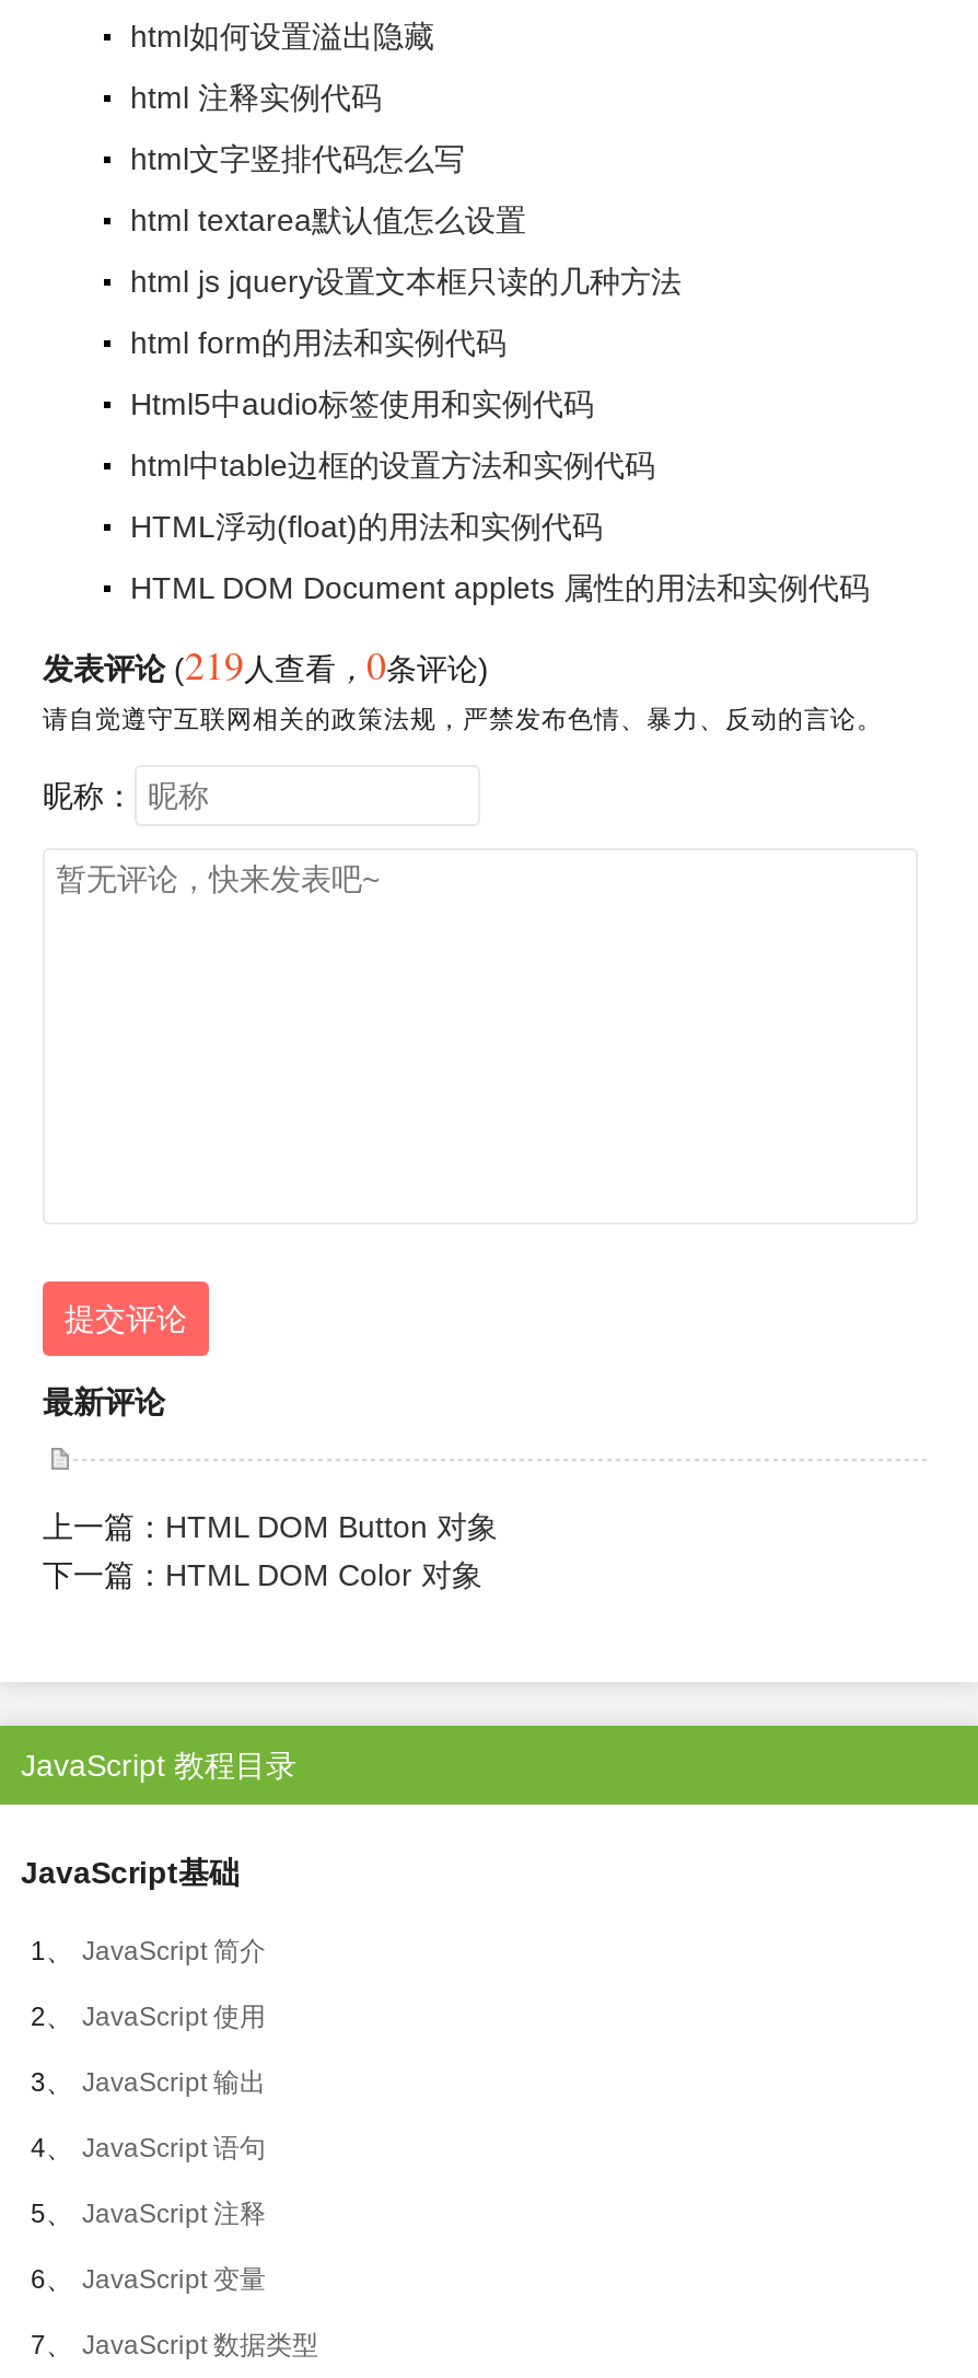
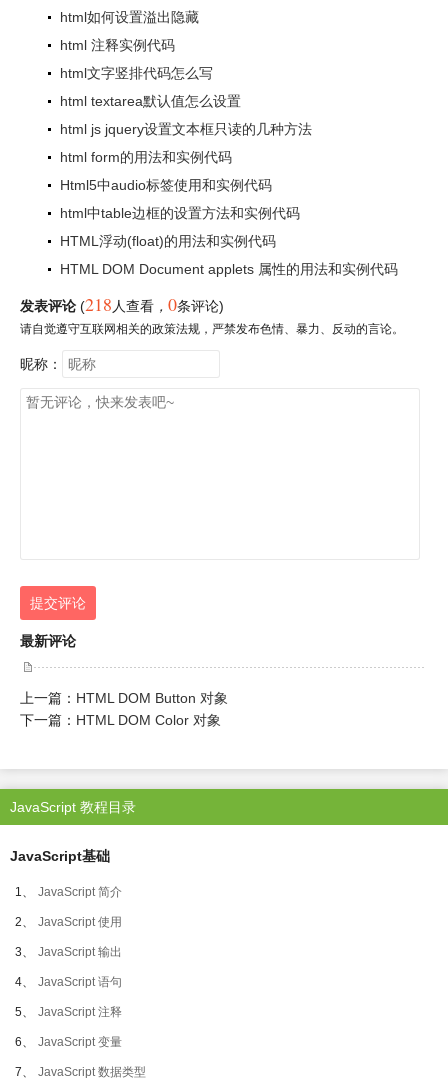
- 发表评论 (219人查看，0条评论)
+ 发表评论 (218人查看，0条评论)
